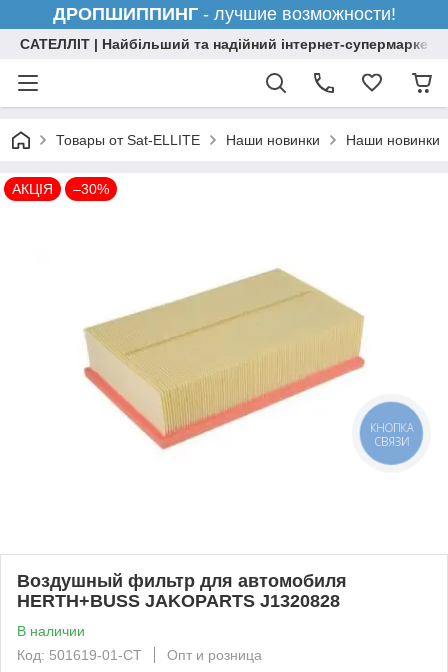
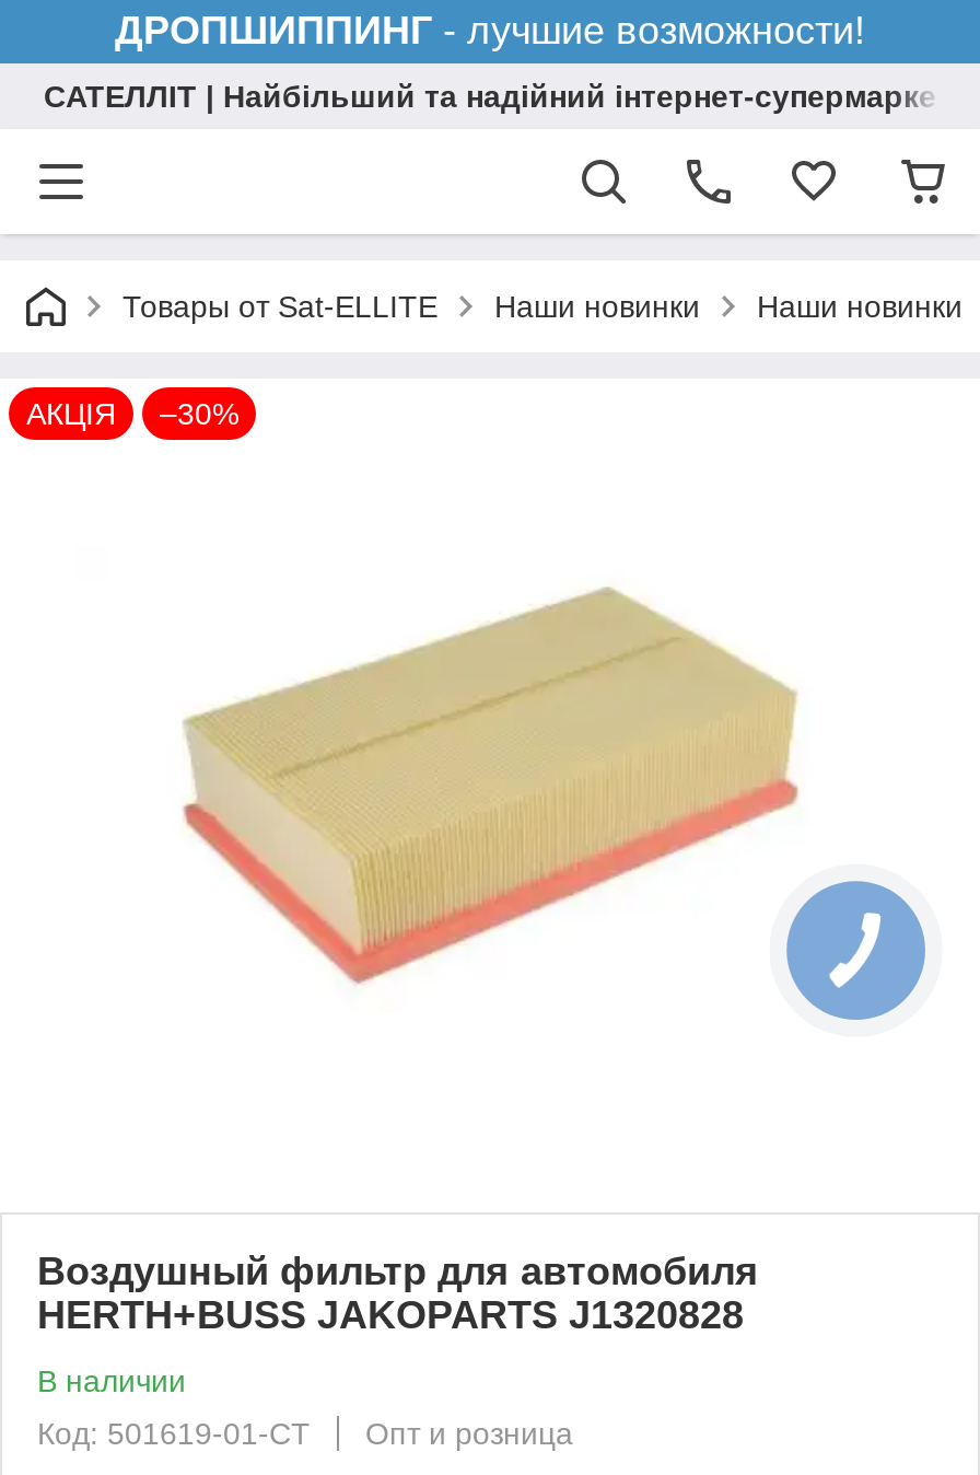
- КНОПКА
- СВЯЗИ
